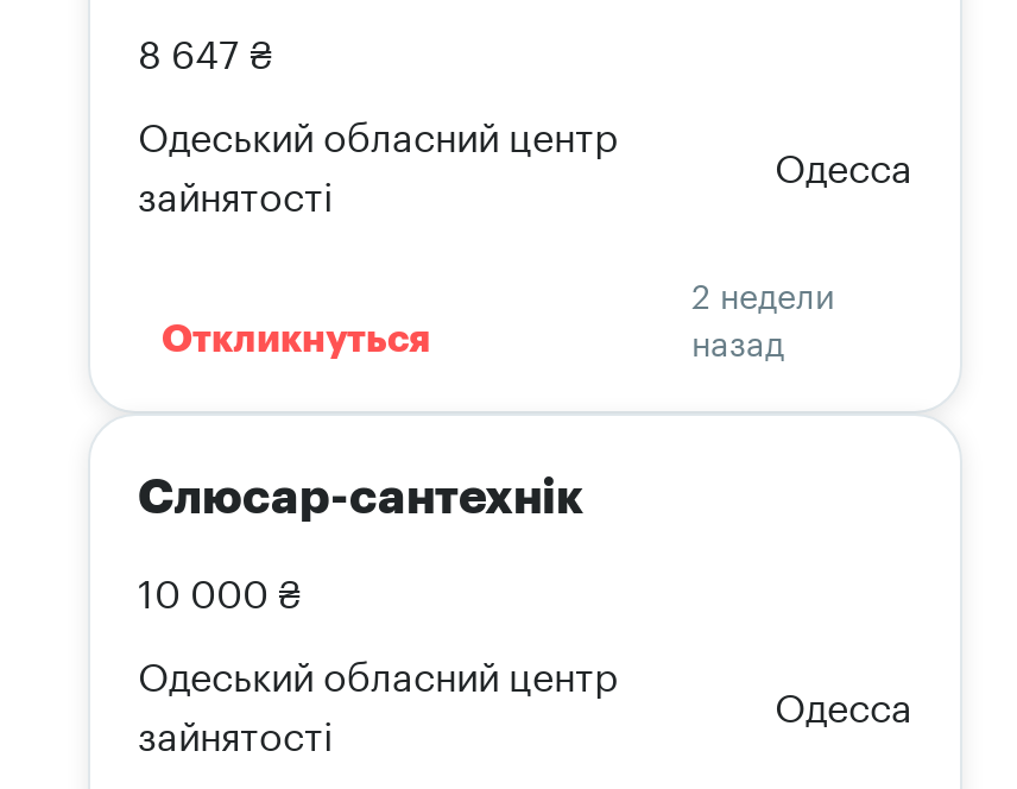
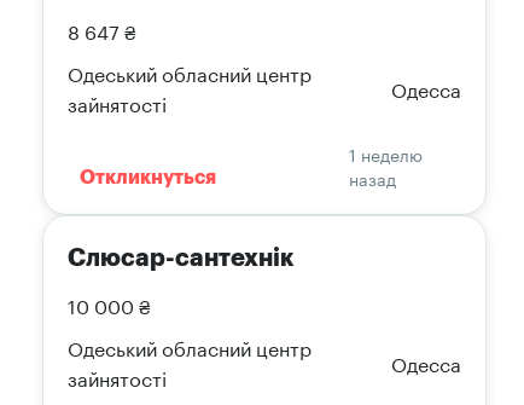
- 2 недели
+ 1 неделю
